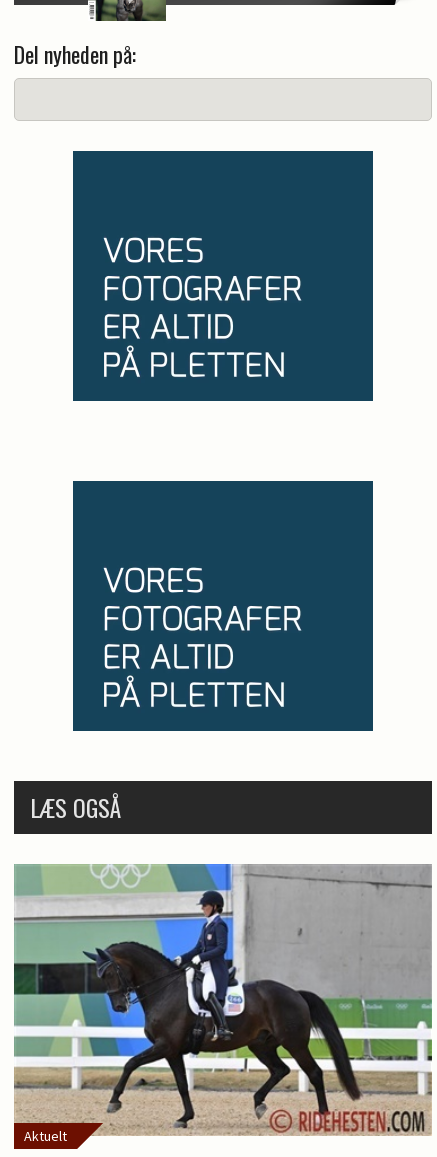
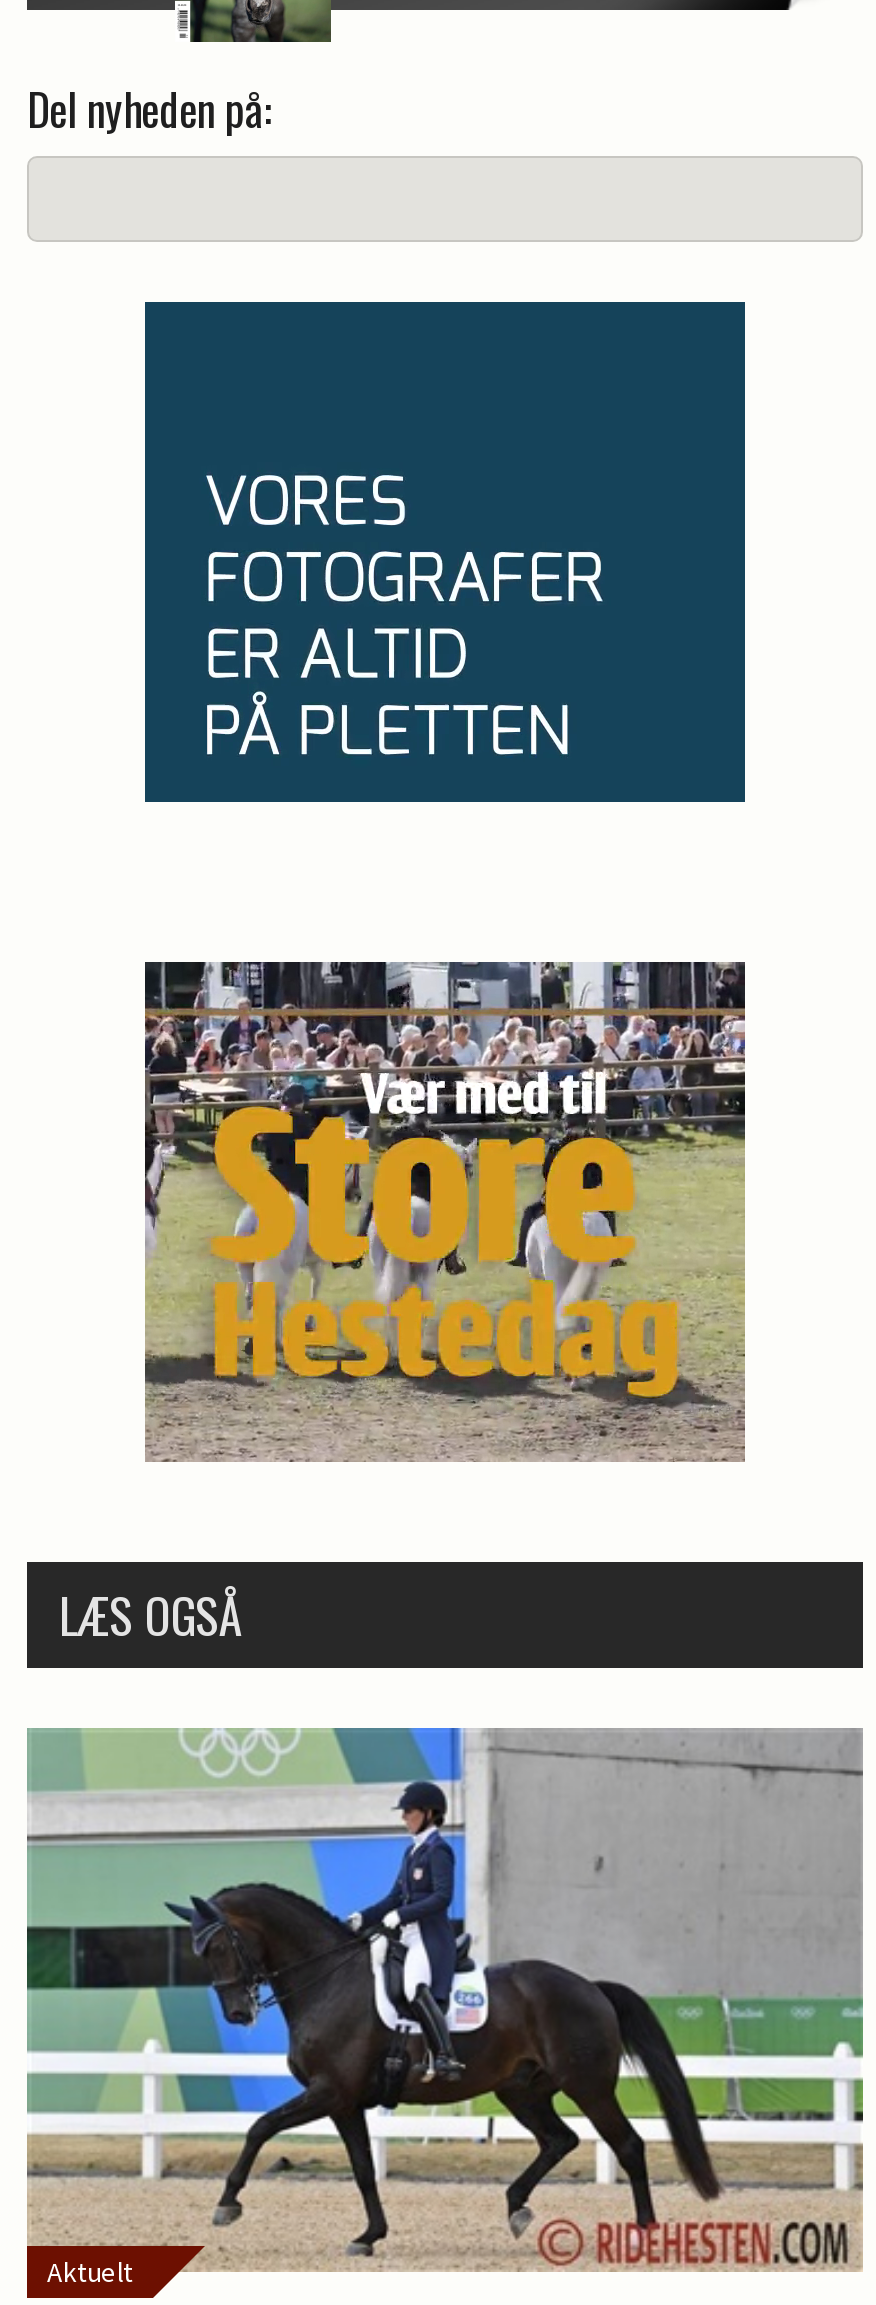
- [image]
+ [image]
